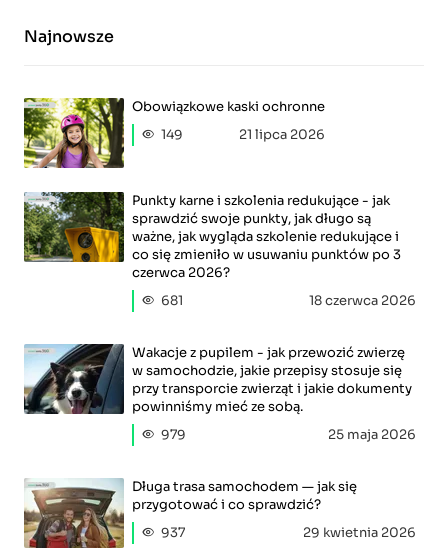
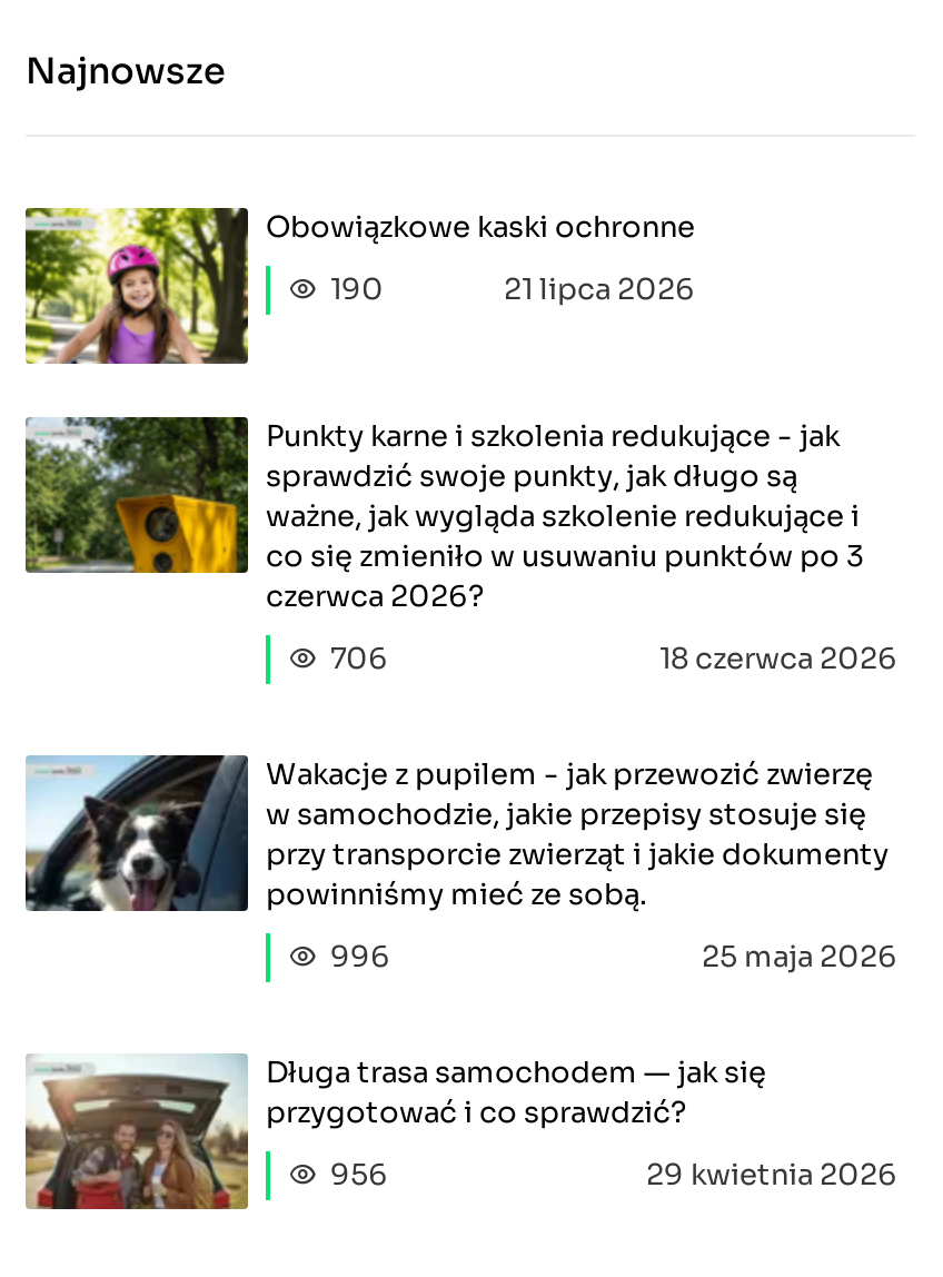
- 149
+ 190

- 681
+ 706

- 979
+ 996

- 937
+ 956
